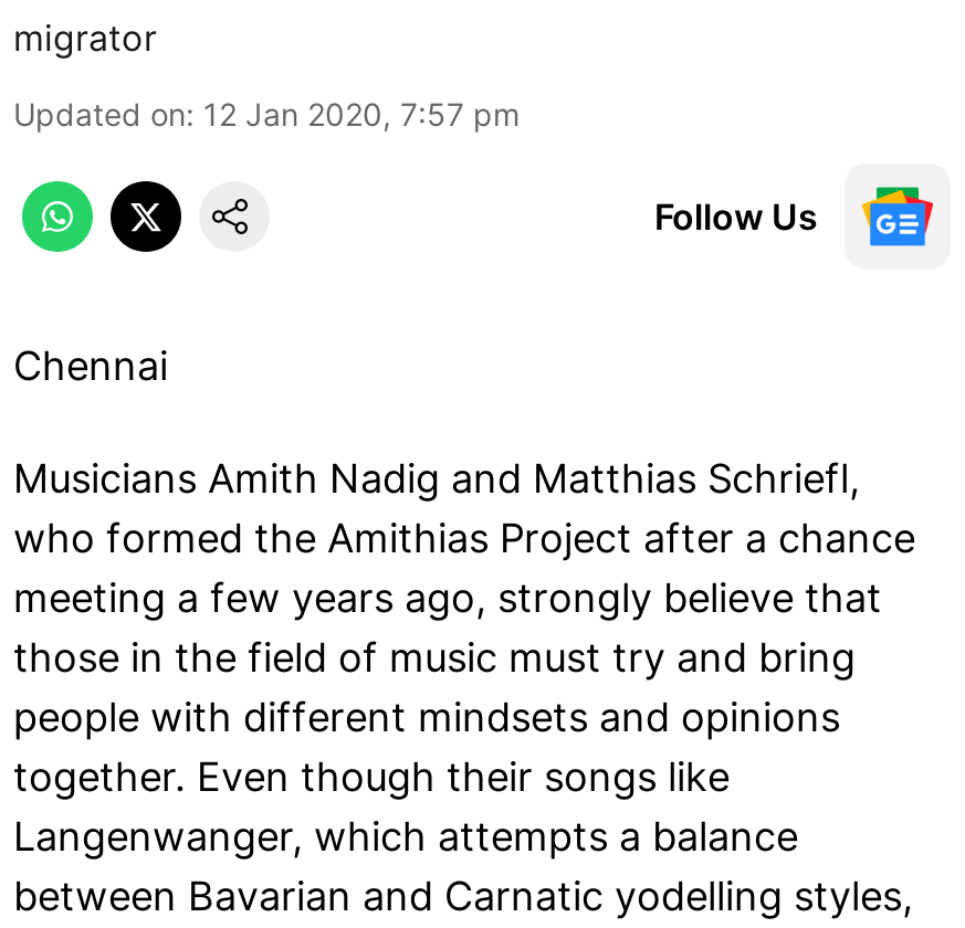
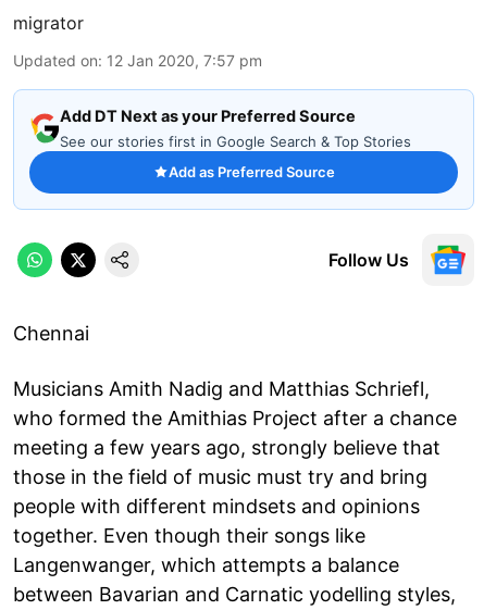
+ [image]
+ Add DT Next as your Preferred Source
+ See our stories first in Google Search & Top Stories
+ Add as Preferred Source
